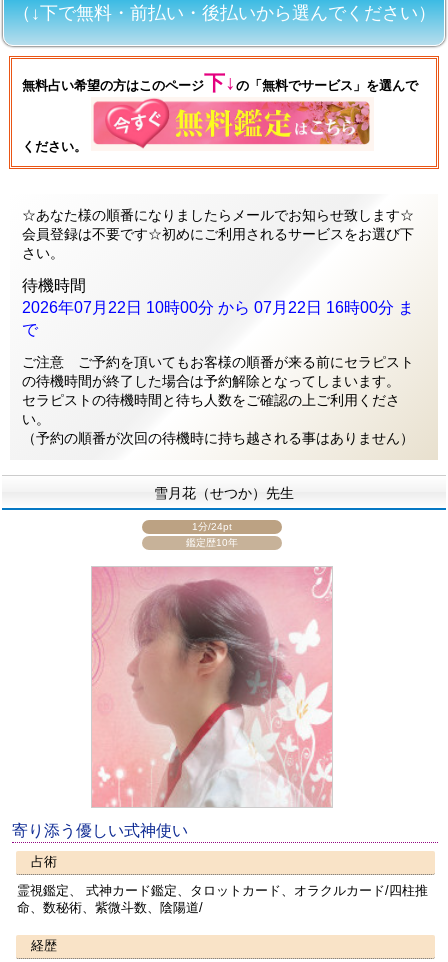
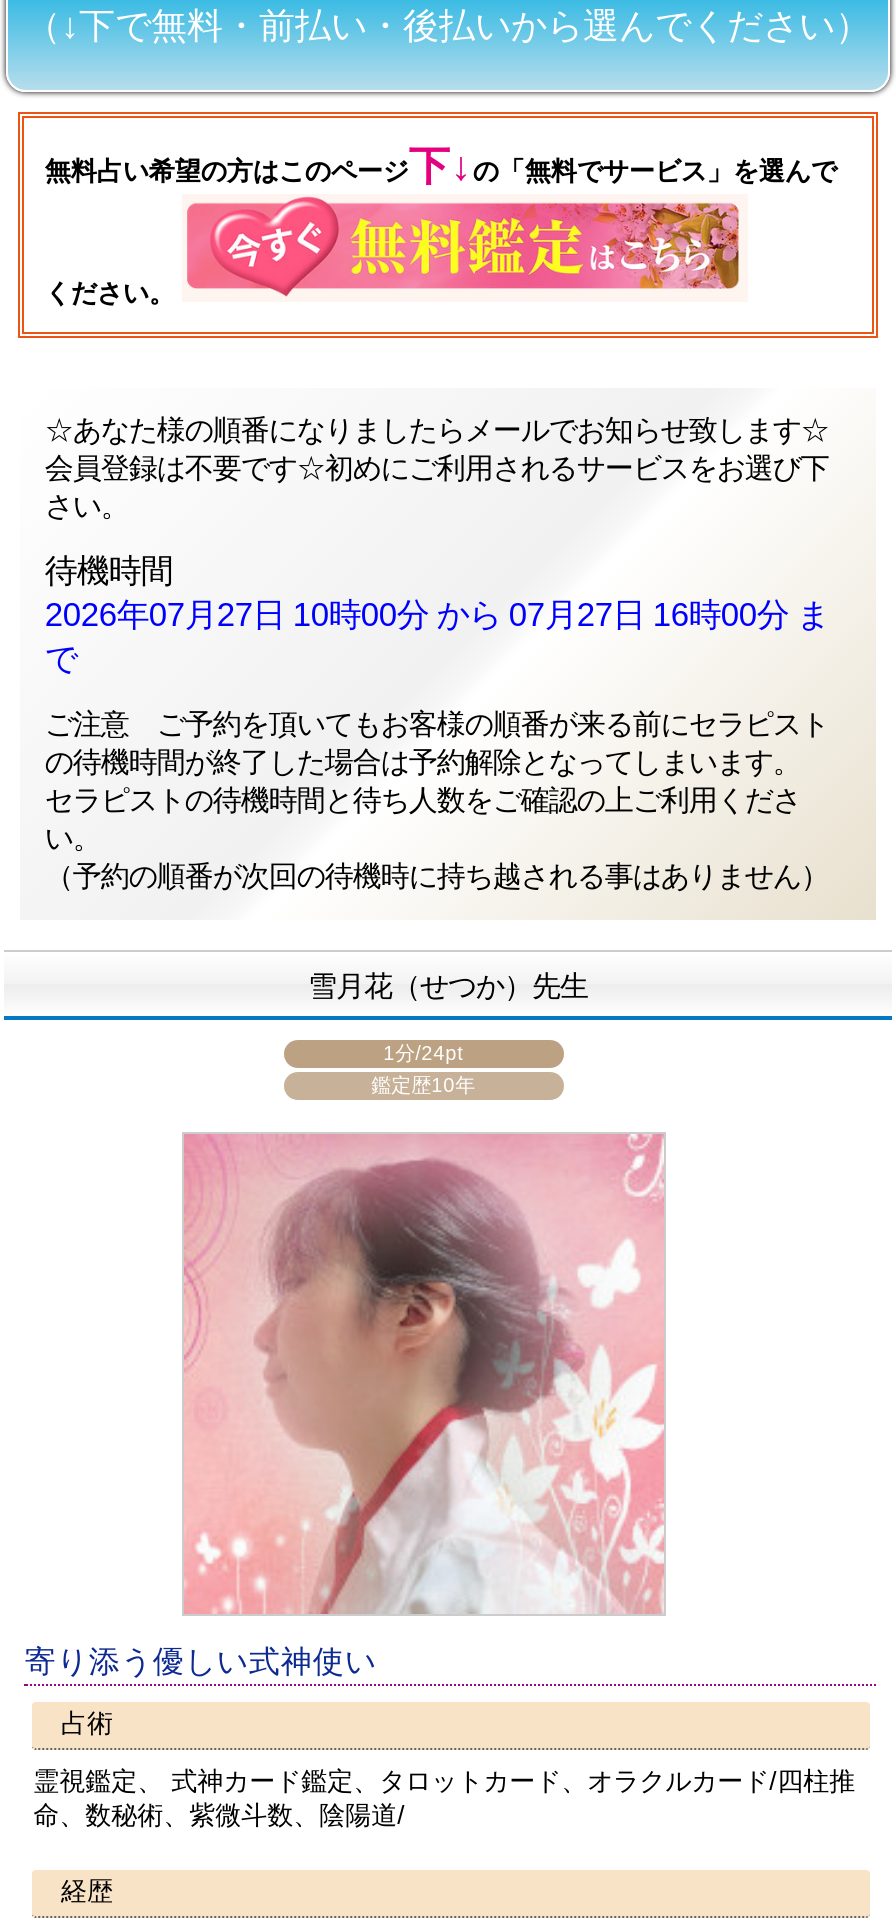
- 2026年07月22日 10時00分 から 07月22日 16時00分 ま
+ 2026年07月27日 10時00分 から 07月27日 16時00分 ま
